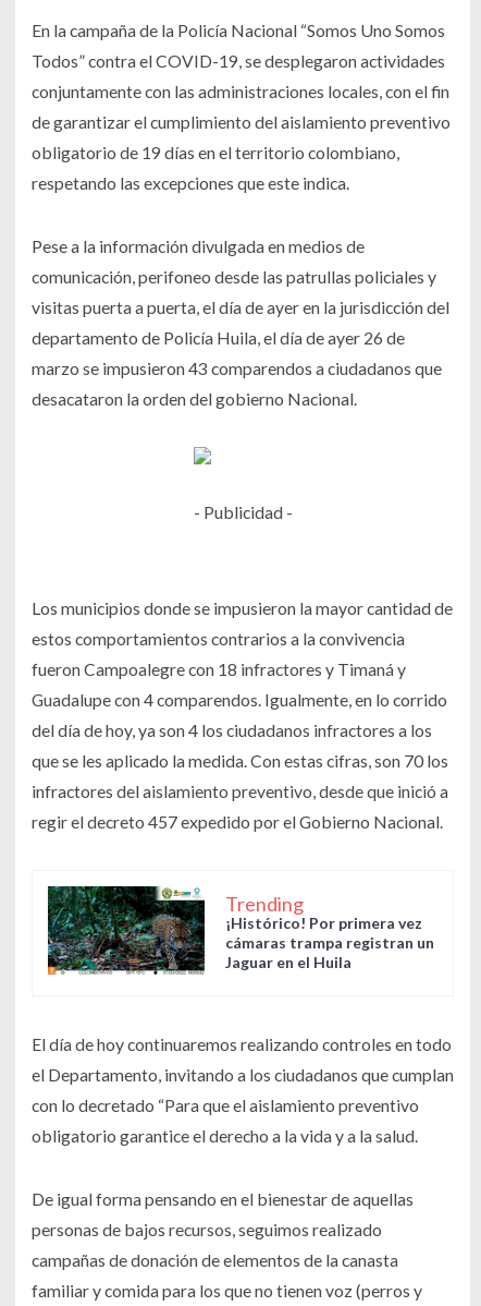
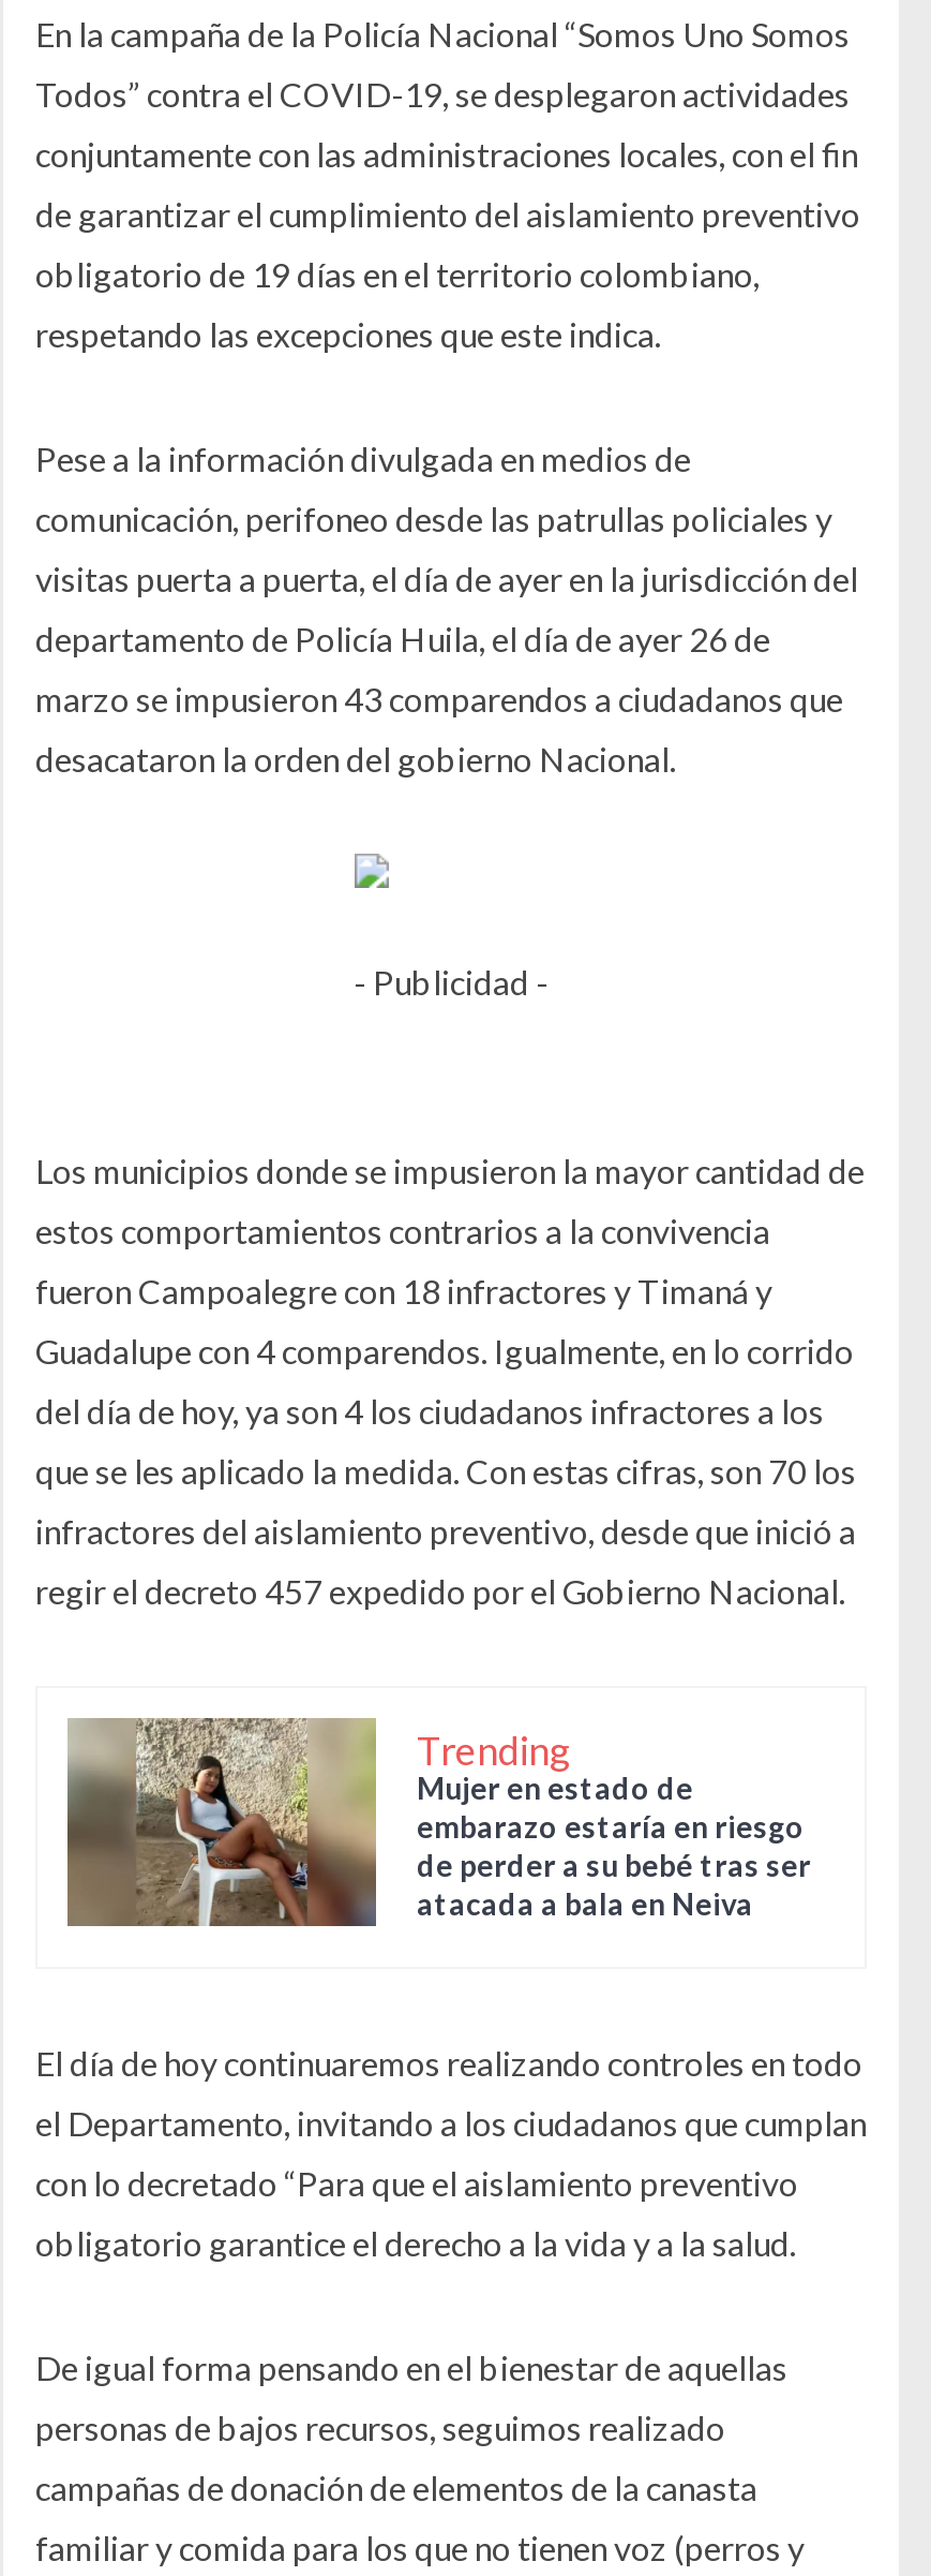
- [image]
- ¡Histórico! Por primera vez
- cámaras trampa registran un
- Jaguar en el Huila
+ [image]
+ Mujer en estado de
+ embarazo estaría en riesgo
+ de perder a su bebé tras ser
+ atacada a bala en Neiva
